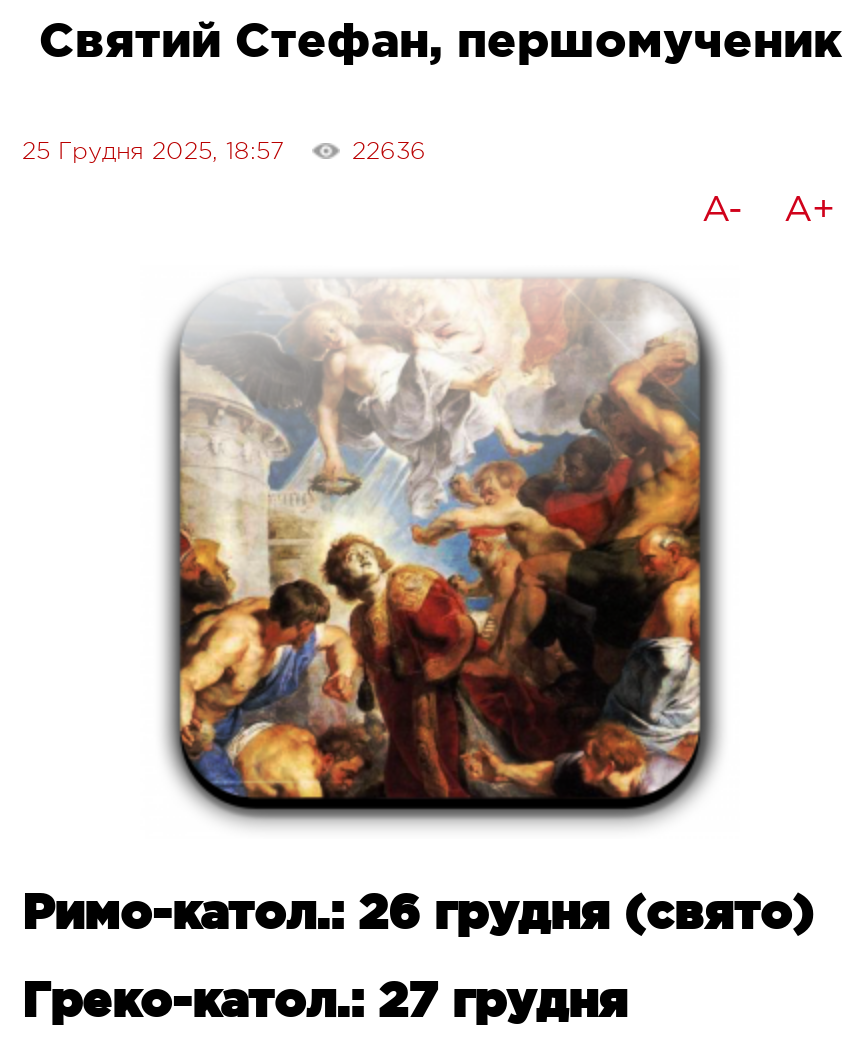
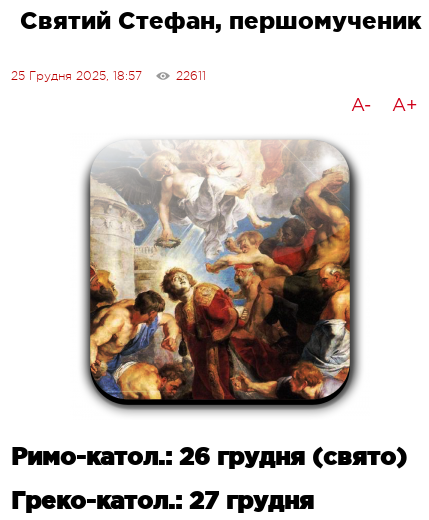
- 22636
+ 22611
